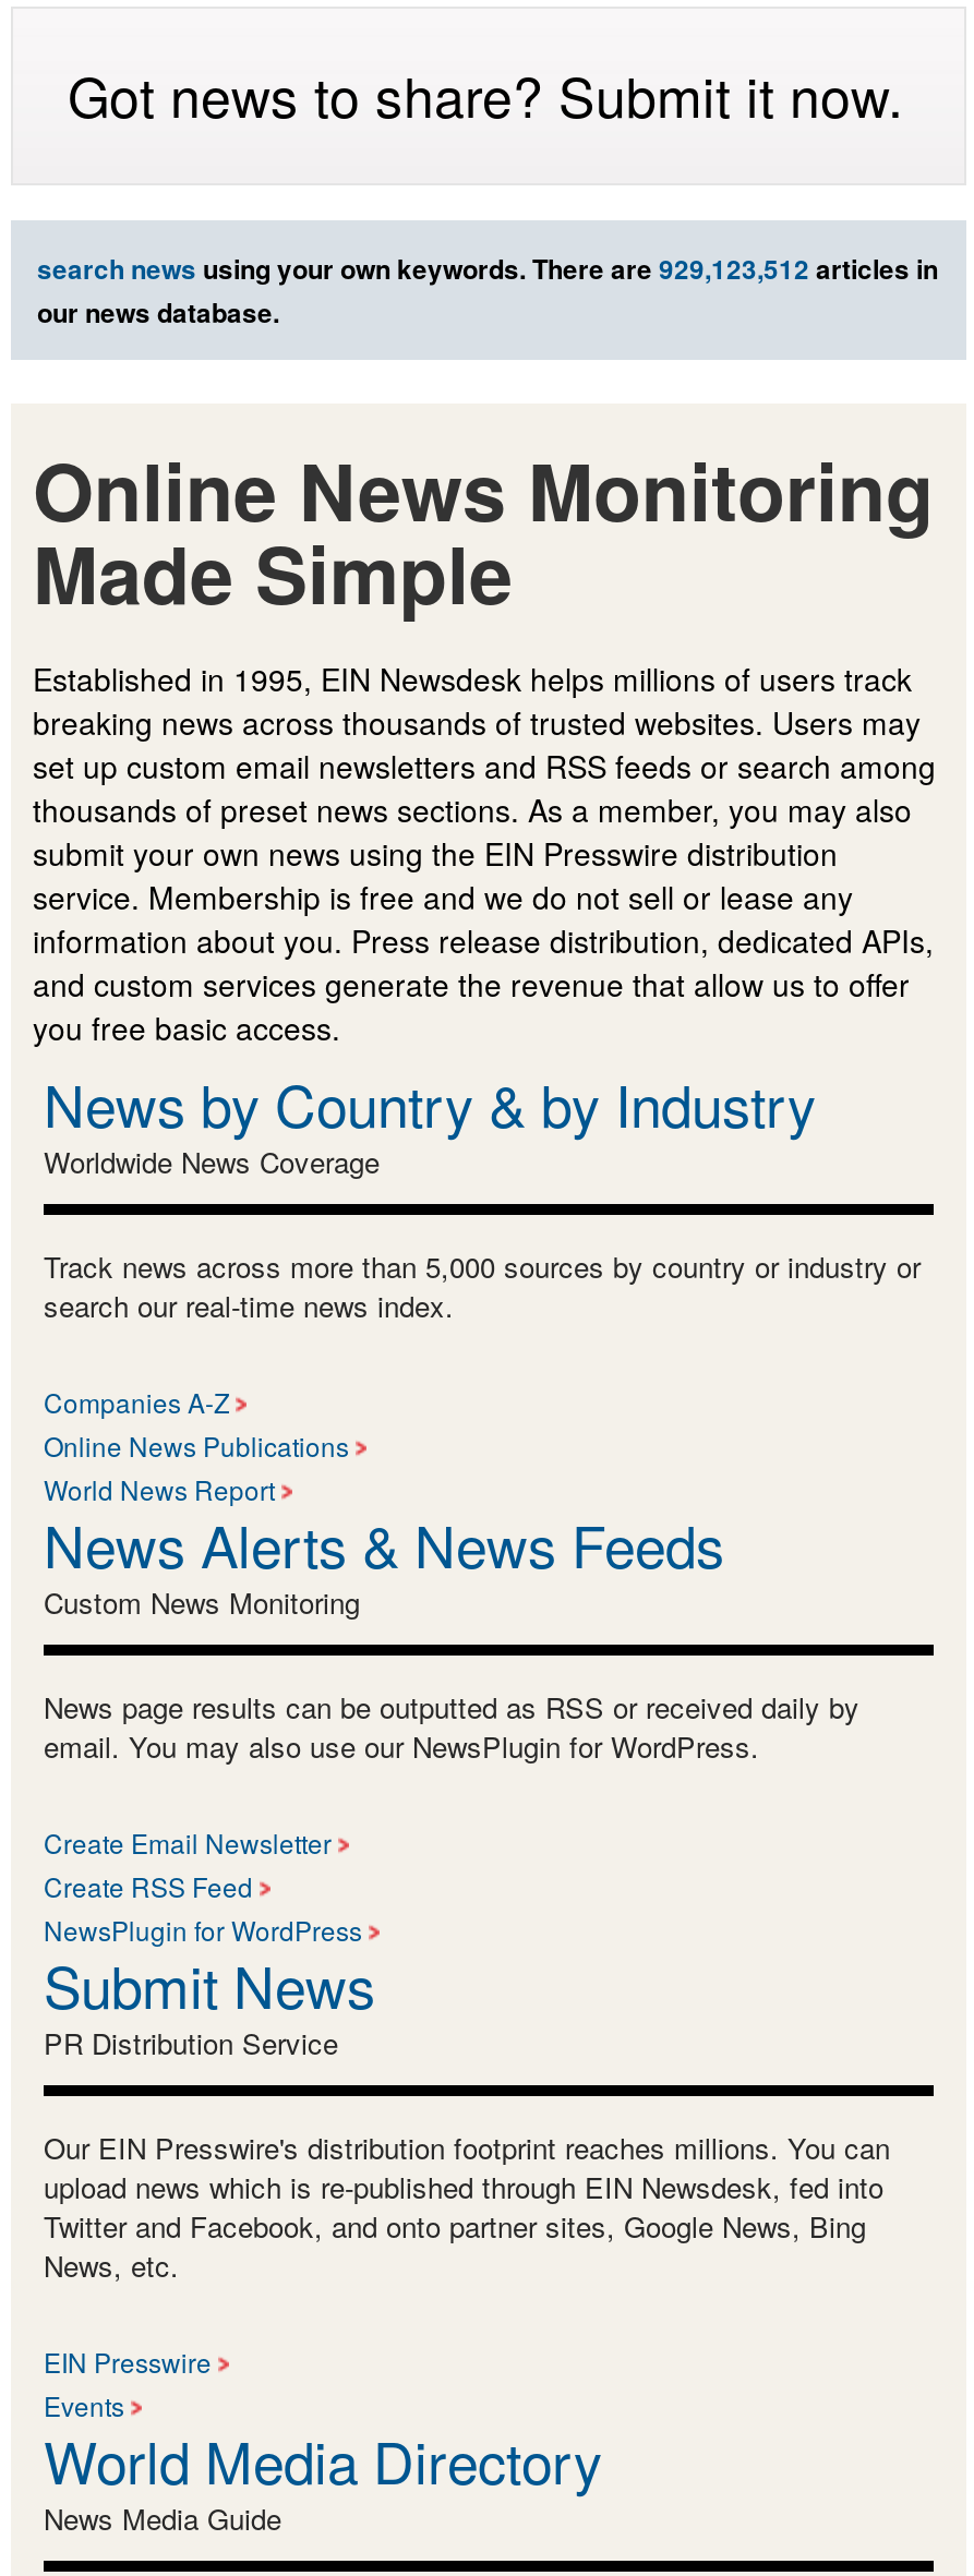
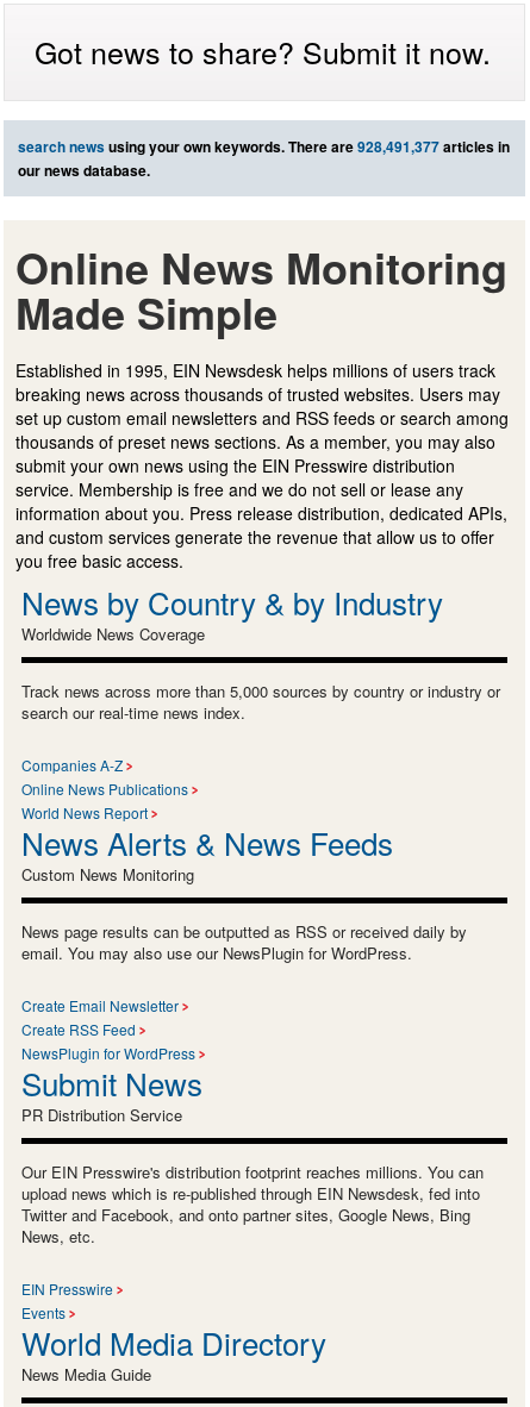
- search news using your own keywords. There are 929,123,512 articles in
+ search news using your own keywords. There are 928,491,377 articles in
